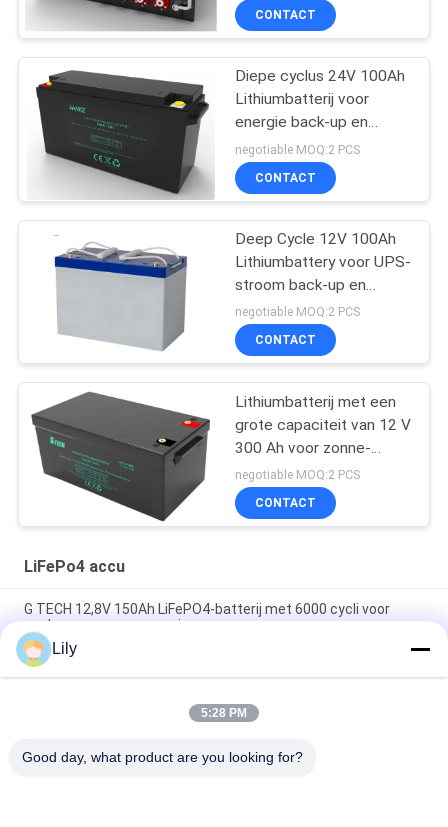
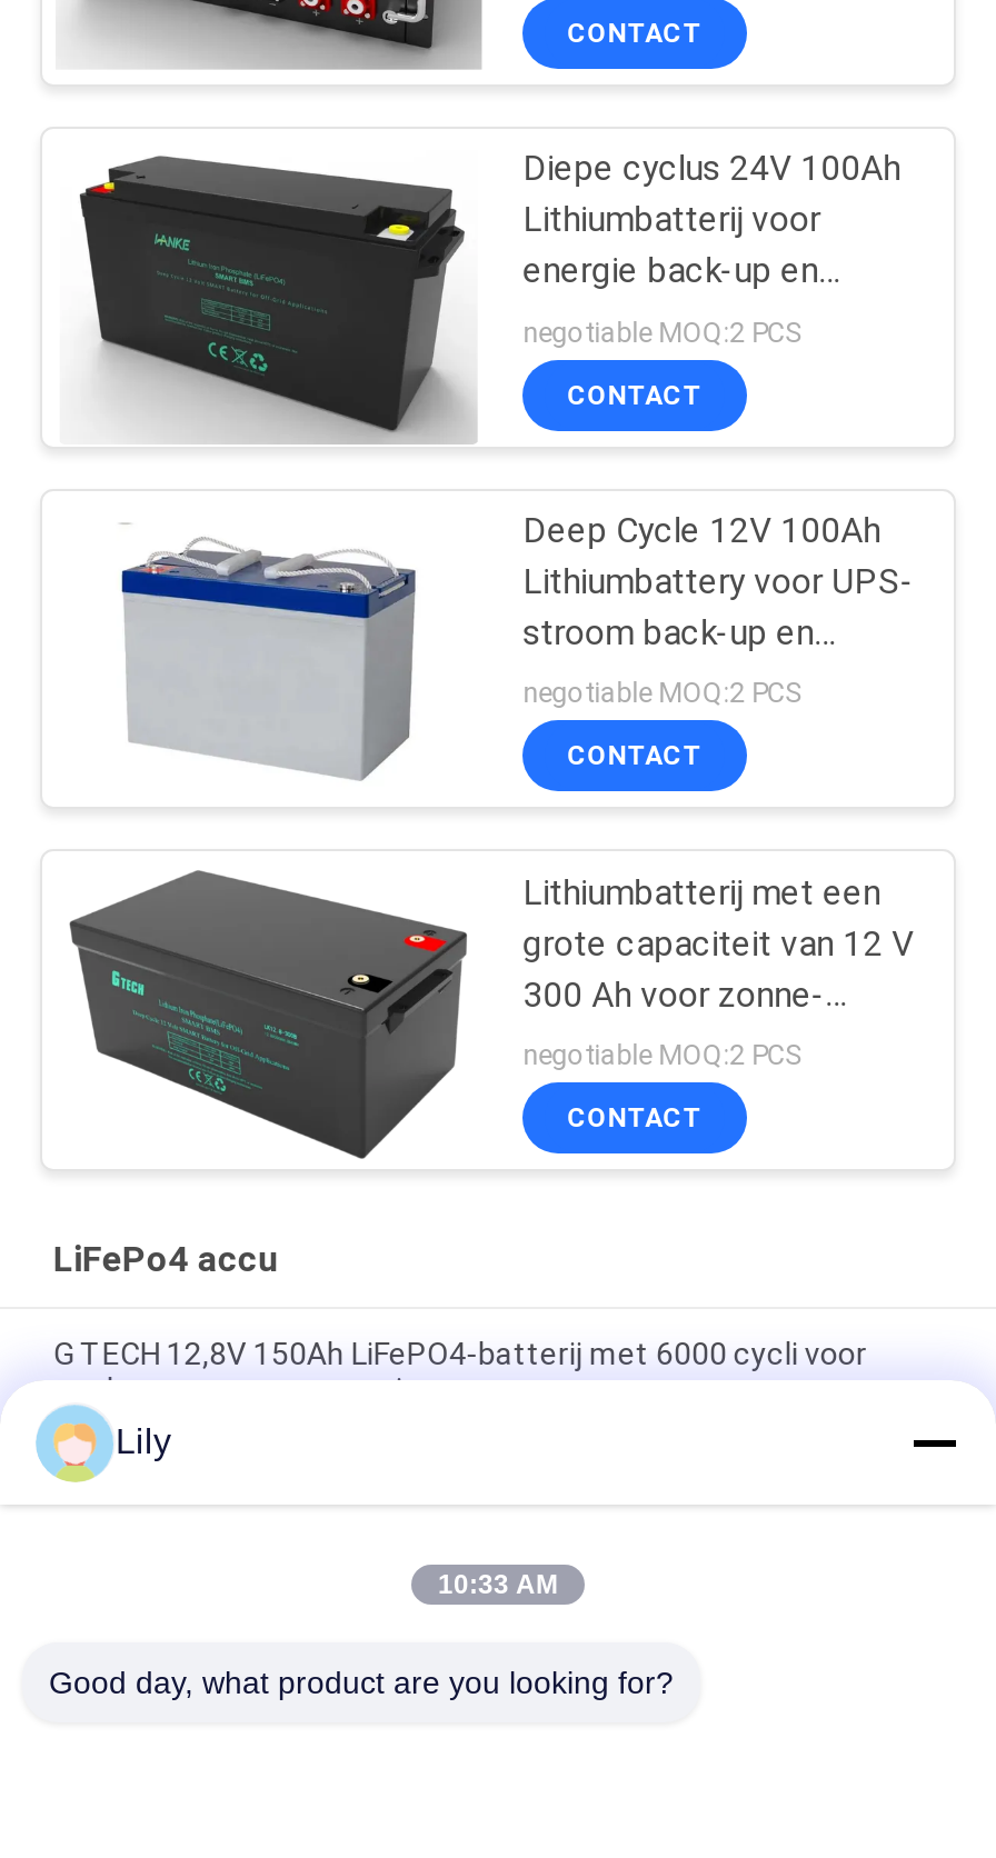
- 5:28 PM
+ 10:33 AM
